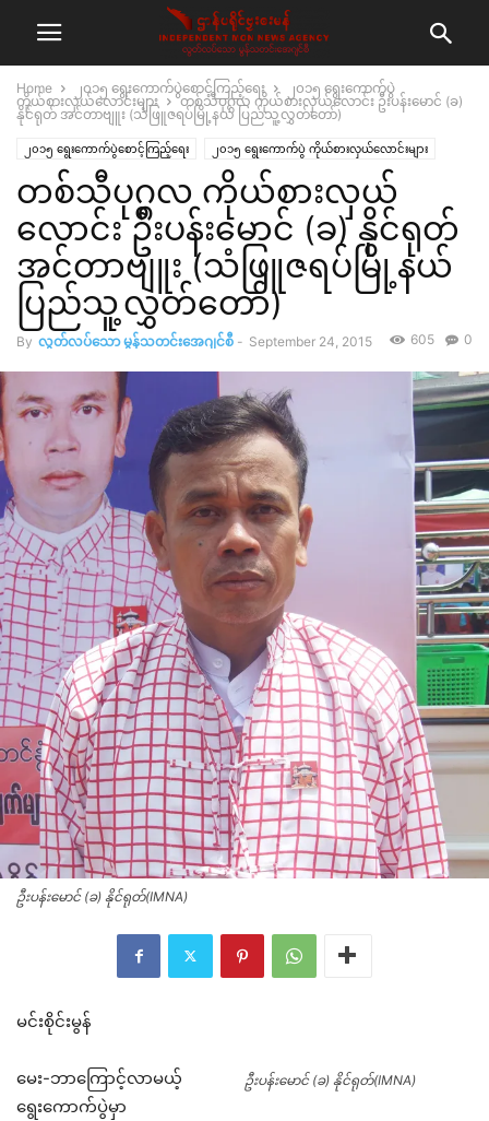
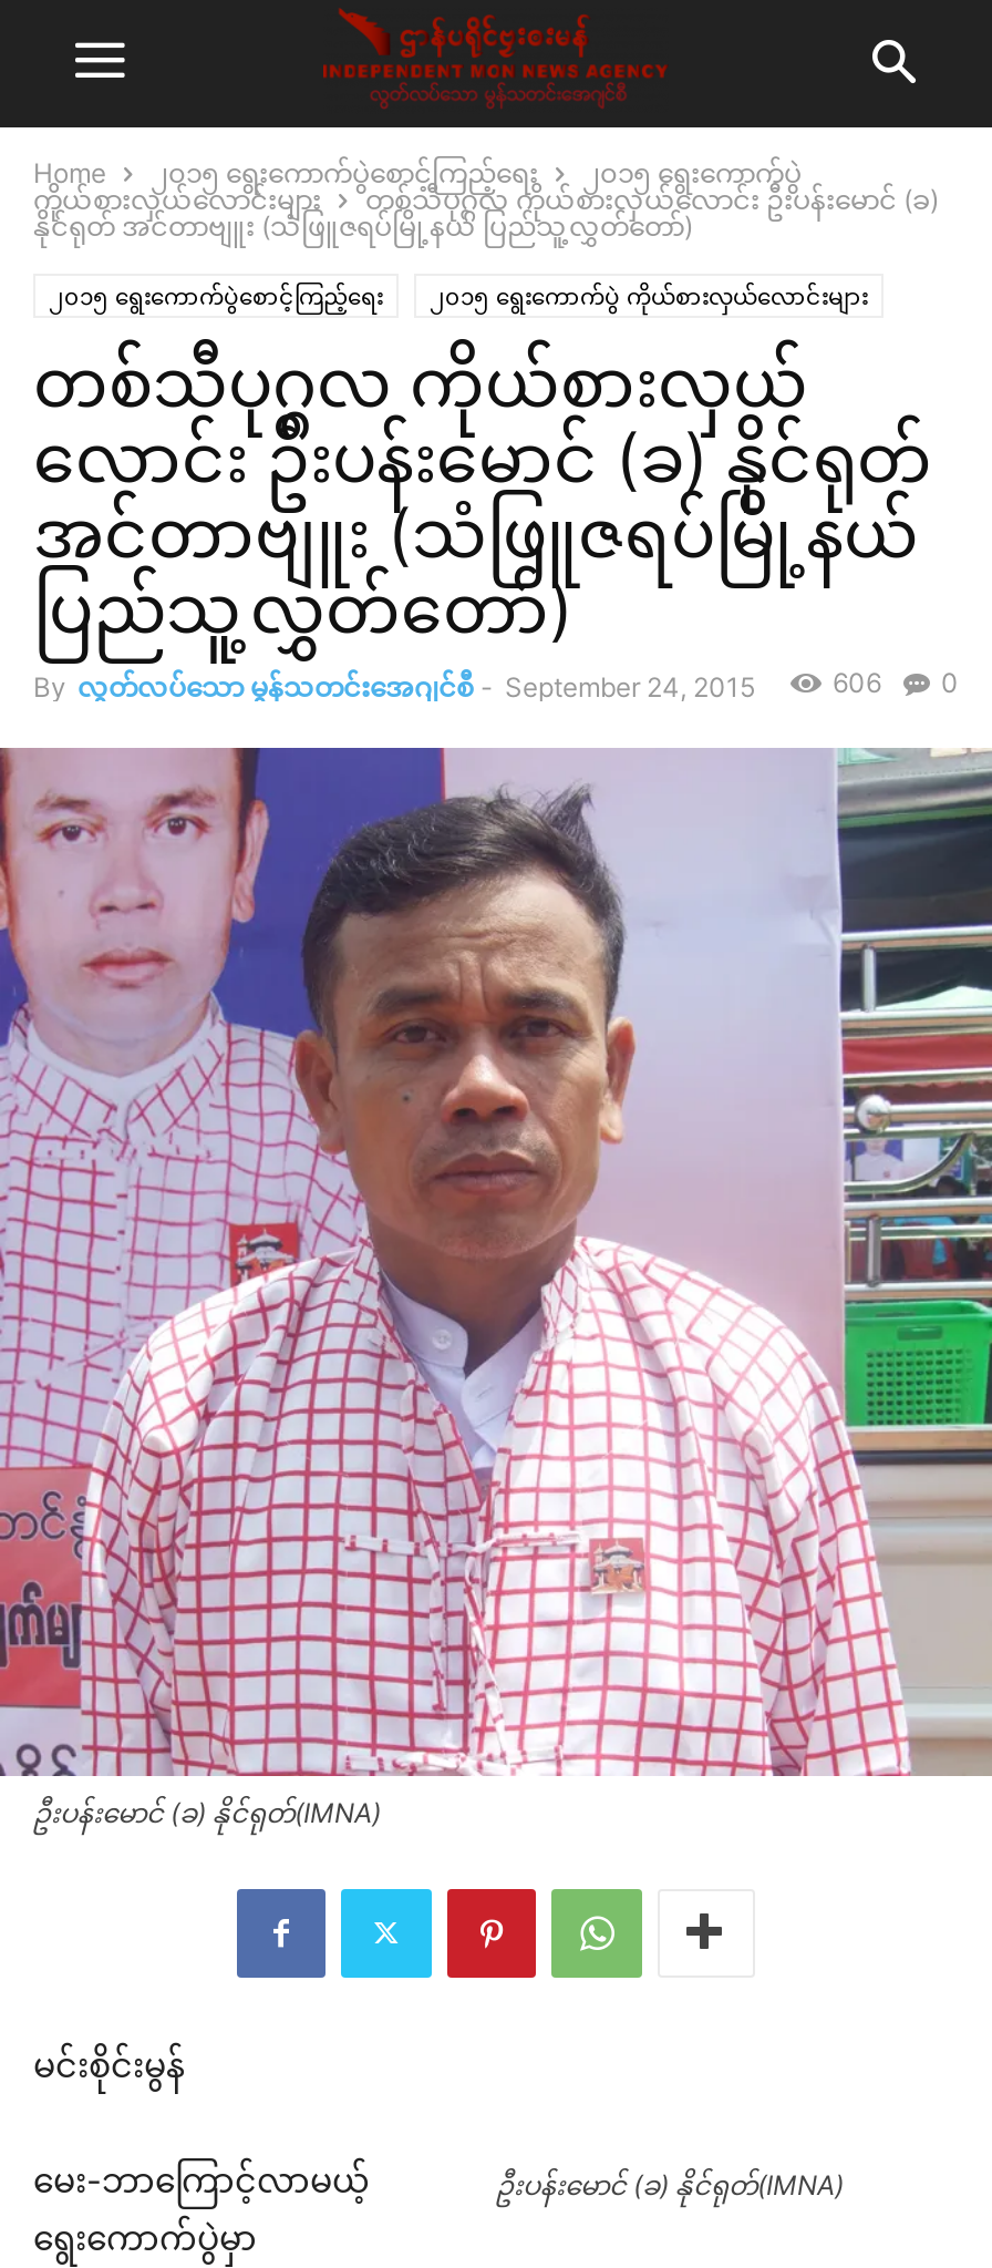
- 605 0
+ 606 0
